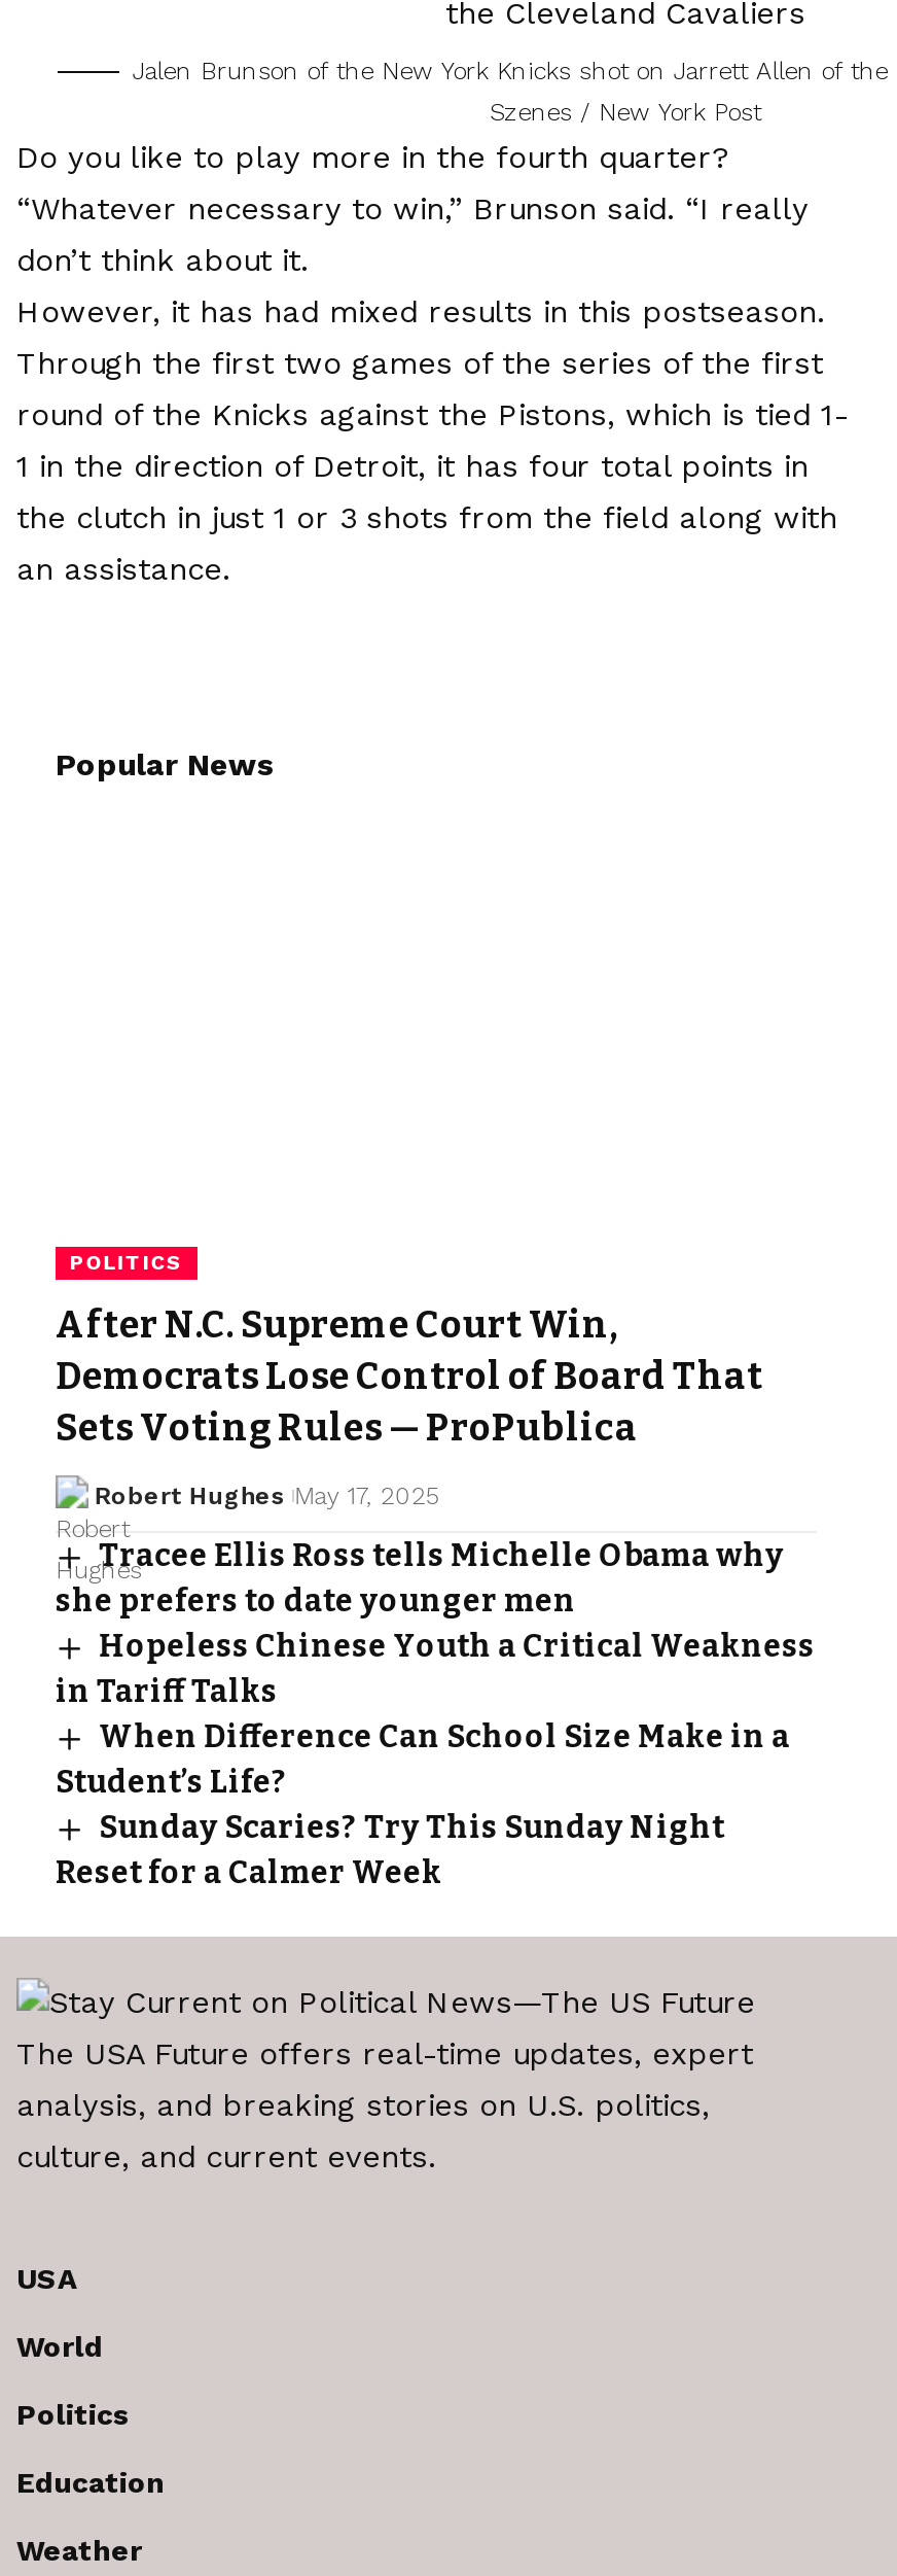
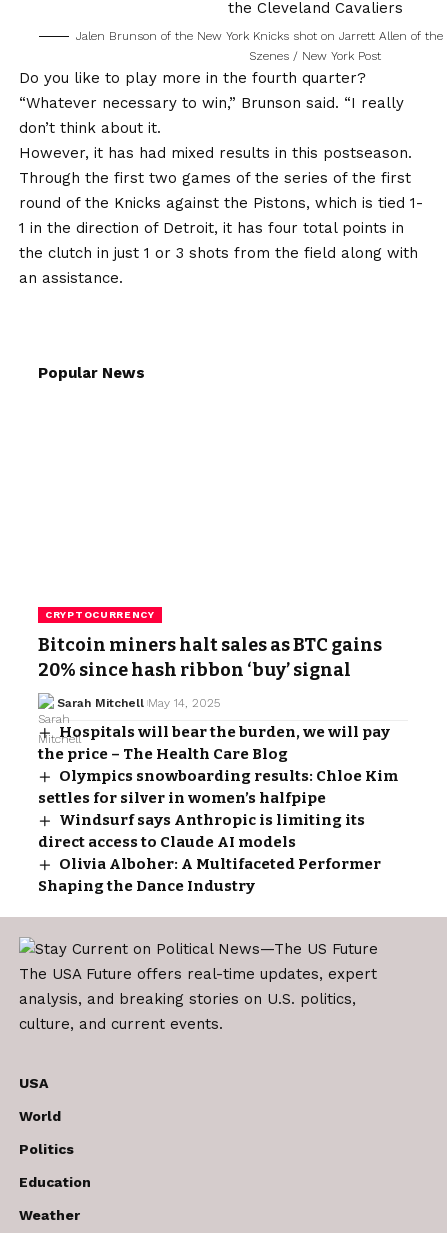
- POLITICS
+ CRYPTOCURRENCY

- After N.C. Supreme Court Win,
- Democrats Lose Control of Board That
- Sets Voting Rules — ProPublica
+ Bitcoin miners halt sales as BTC gains
+ 20% since hash ribbon ‘buy’ signal

- Robert Hughes May 17, 2025
+ Sarah Mitchell May 14, 2025

- Tracee Ellis Ross tells Michelle Obama why
- she prefers to date younger men
- Hopeless Chinese Youth a Critical Weakness
- in Tariff Talks
- When Difference Can School Size Make in a
- Student’s Life?
- Sunday Scaries? Try This Sunday Night
- Reset for a Calmer Week
+ Hospitals will bear the burden, we will pay
+ the price – The Health Care Blog
+ Olympics snowboarding results: Chloe Kim
+ settles for silver in women’s halfpipe
+ Windsurf says Anthropic is limiting its
+ direct access to Claude AI models
+ Olivia Alboher: A Multifaceted Performer
+ Shaping the Dance Industry
